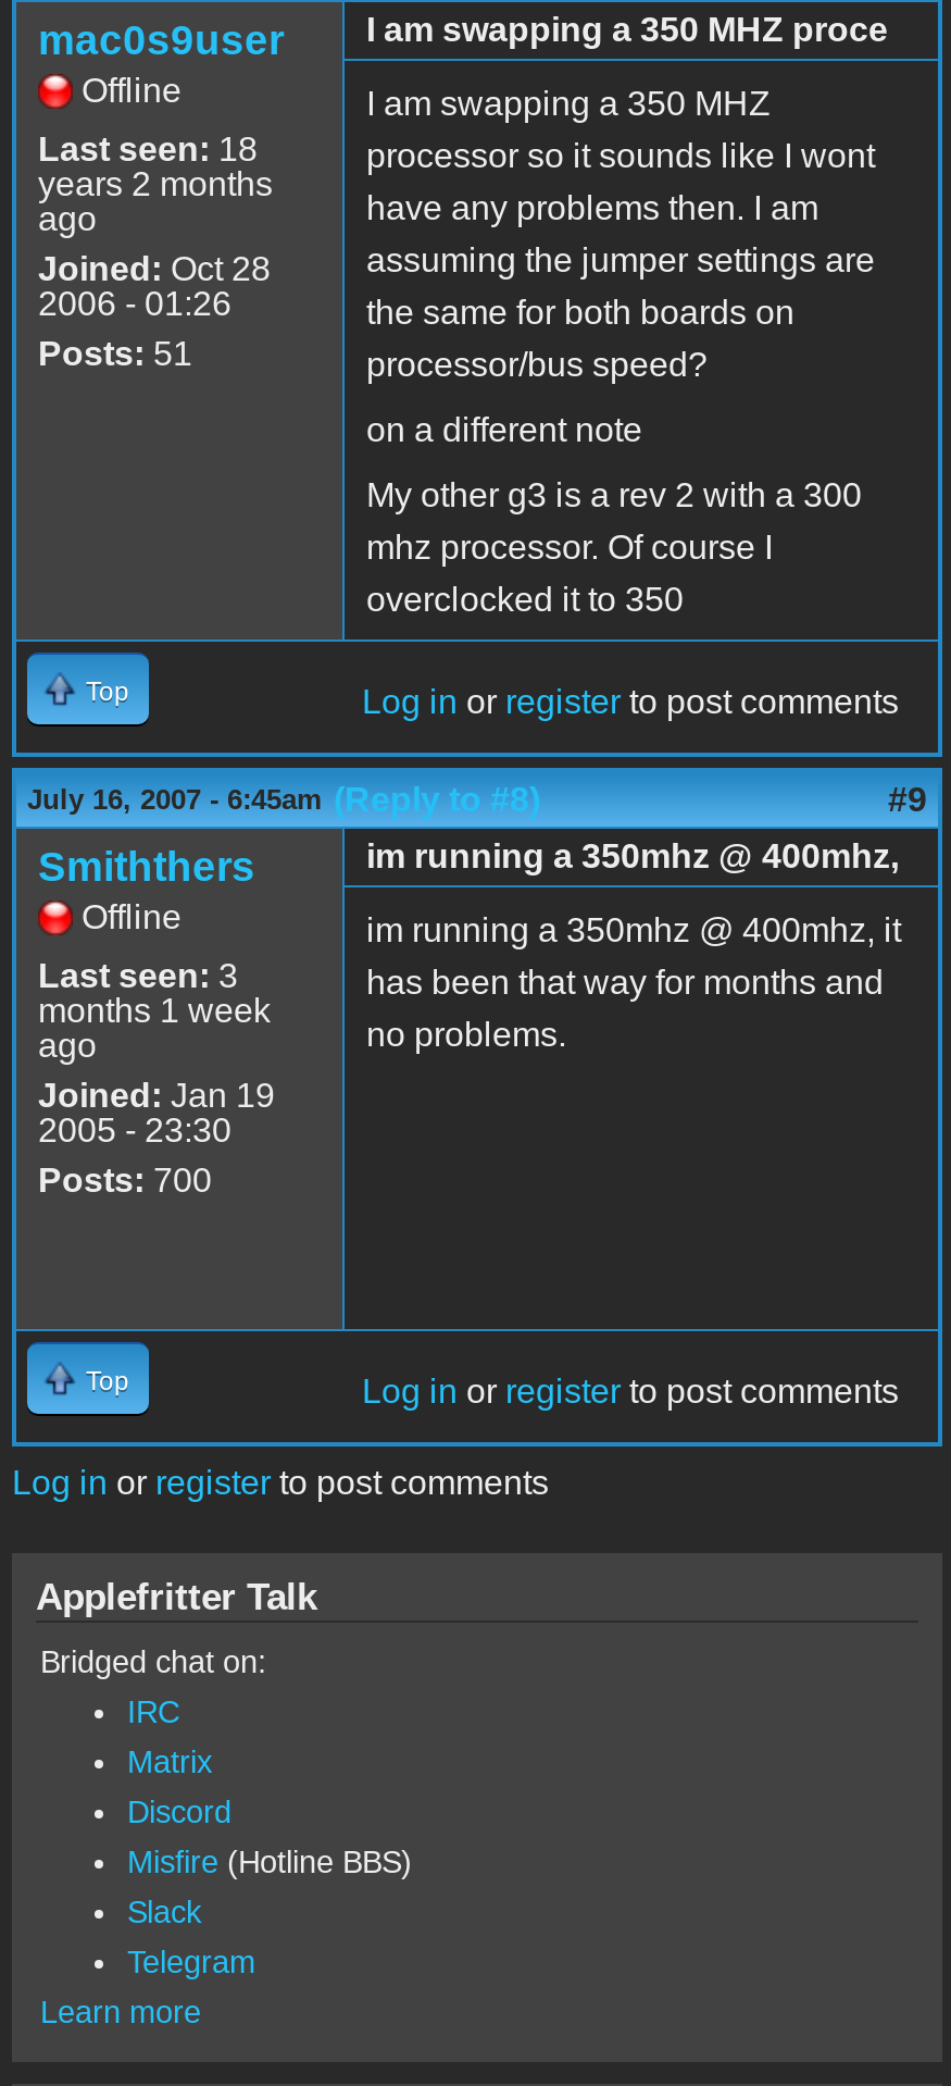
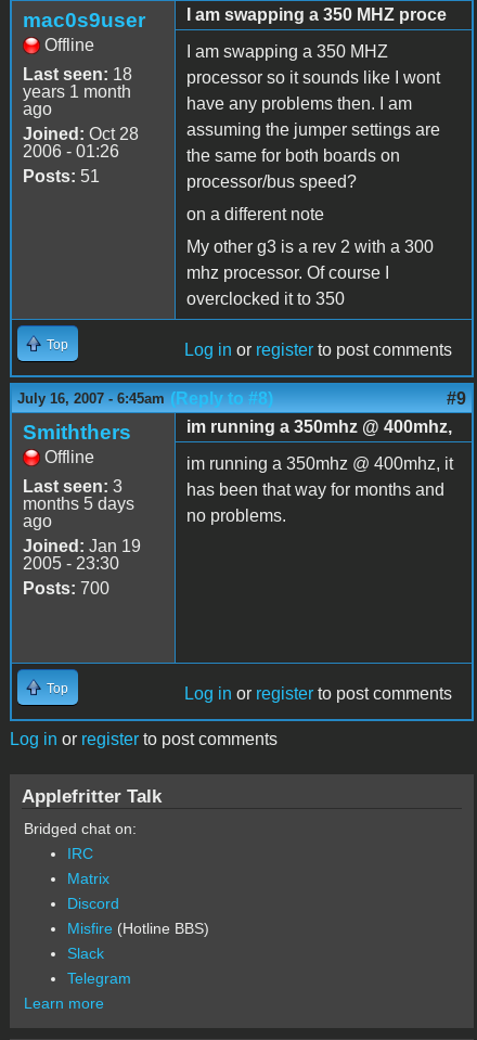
- years 2 months
+ years 1 month

- months 1 week
+ months 5 days
